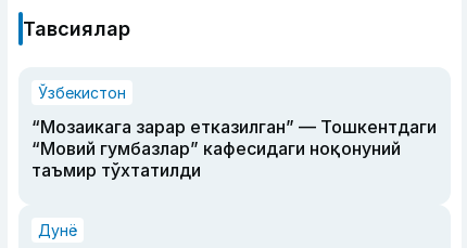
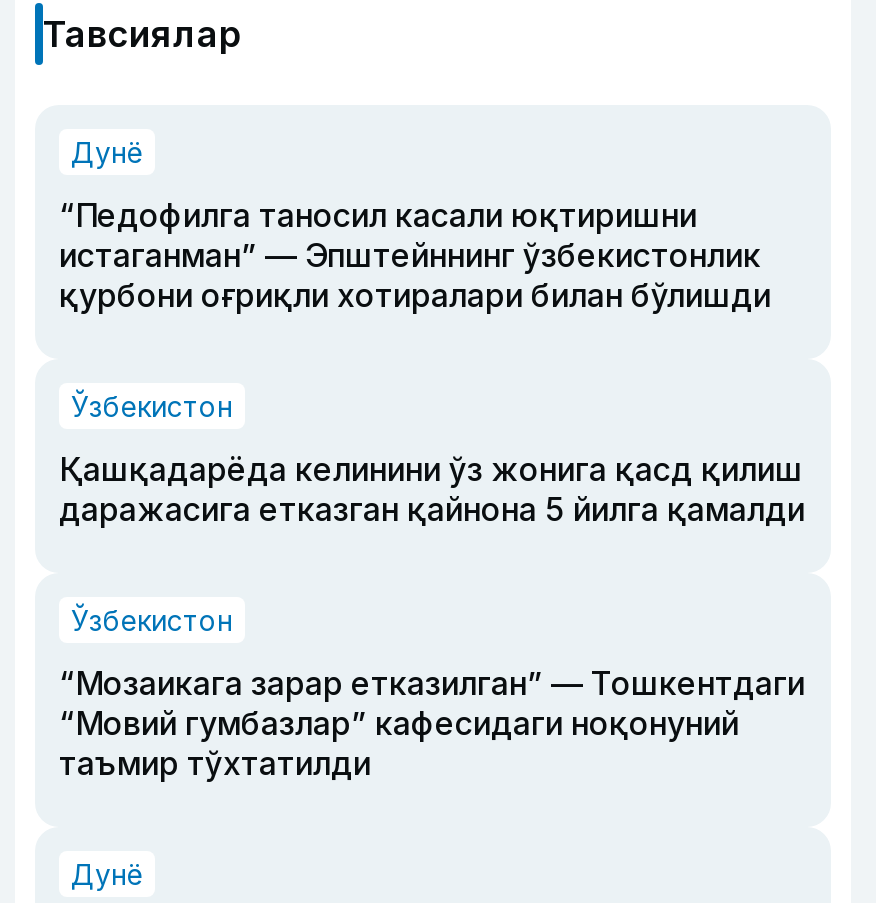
+ Дунё
+ “Педофилга таносил касали юқтиришни
+ истаганман” — Эпштейннинг ўзбекистонлик
+ қурбони оғриқли хотиралари билан бўлишди
+ Ўзбекистон
+ Қашқадарёда келинини ўз жонига қасд қилиш
+ даражасига етказган қайнона 5 йилга қамалди
